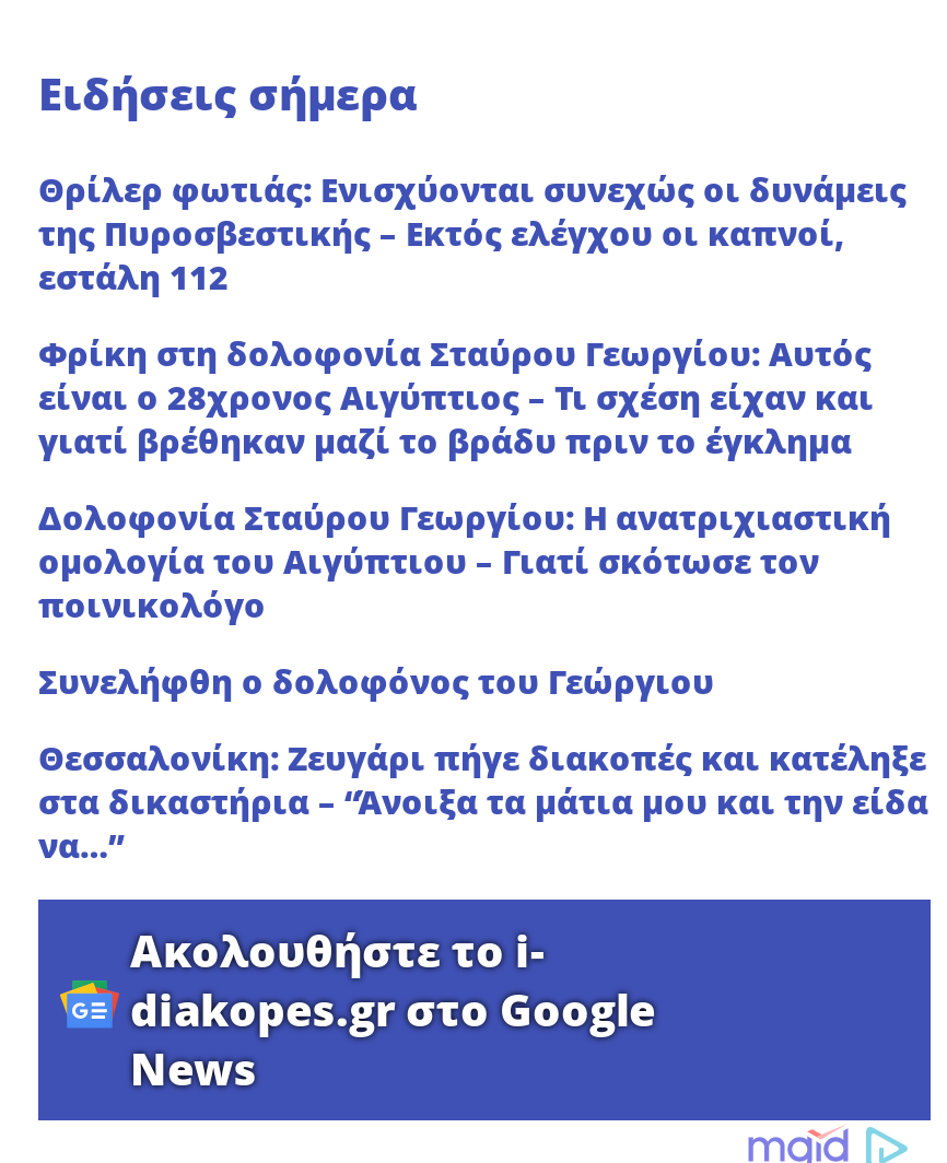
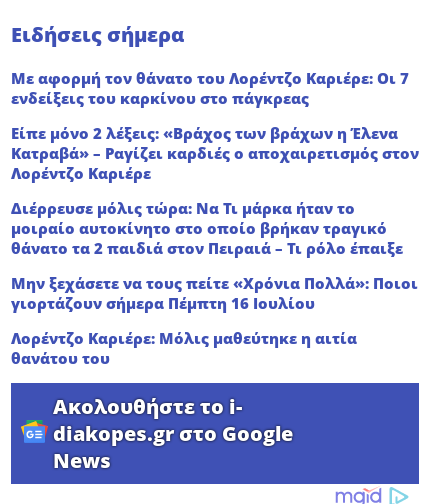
- Θρίλερ φωτιάς: Ενισχύονται συνεχώς οι δυνάμεις
- της Πυροσβεστικής – Εκτός ελέγχου οι καπνοί,
- εστάλη 112
+ Με αφορμή τον θάνατο του Λορέντζο Καριέρε: Οι 7
+ ενδείξεις του καρκίνου στο πάγκρεας

- Φρίκη στη δολοφονία Σταύρου Γεωργίου: Αυτός
- είναι ο 28χρονος Αιγύπτιος – Τι σχέση είχαν και
- γιατί βρέθηκαν μαζί το βράδυ πριν το έγκλημα
+ Είπε μόνο 2 λέξεις: «Βράχος των βράχων η Έλενα
+ Κατραβά» – Ραγίζει καρδιές ο αποχαιρετισμός στον
+ Λορέντζο Καριέρε

- Δολοφονία Σταύρου Γεωργίου: Η ανατριχιαστική
- ομολογία του Αιγύπτιου – Γιατί σκότωσε τον
- ποινικολόγο
+ Διέρρευσε μόλις τώρα: Να Τι μάρκα ήταν το
+ μοιραίο αυτοκίνητο στο οποίο βρήκαν τραγικό
+ θάνατο τα 2 παιδιά στον Πειραιά – Τι ρόλο έπαιξε

- Συνελήφθη ο δολοφόνος του Γεώργιου
+ Μην ξεχάσετε να τους πείτε «Χρόνια Πολλά»: Ποιοι
+ γιορτάζουν σήμερα Πέμπτη 16 Ιουλίου

- Θεσσαλονίκη: Ζευγάρι πήγε διακοπές και κατέληξε
- στα δικαστήρια – “Άνοιξα τα μάτια μου και την είδα
- να…”
+ Λορέντζο Καριέρε: Μόλις μαθεύτηκε η αιτία
+ θανάτου του
